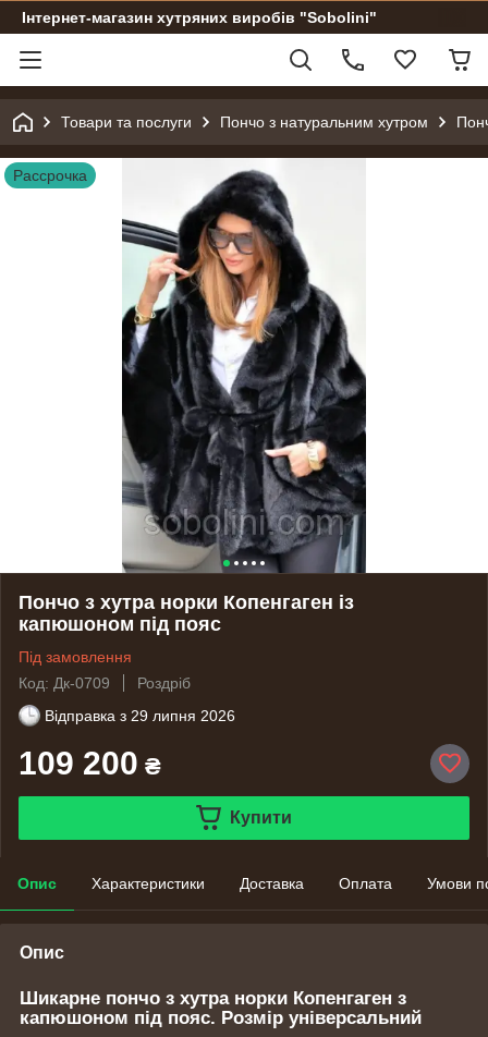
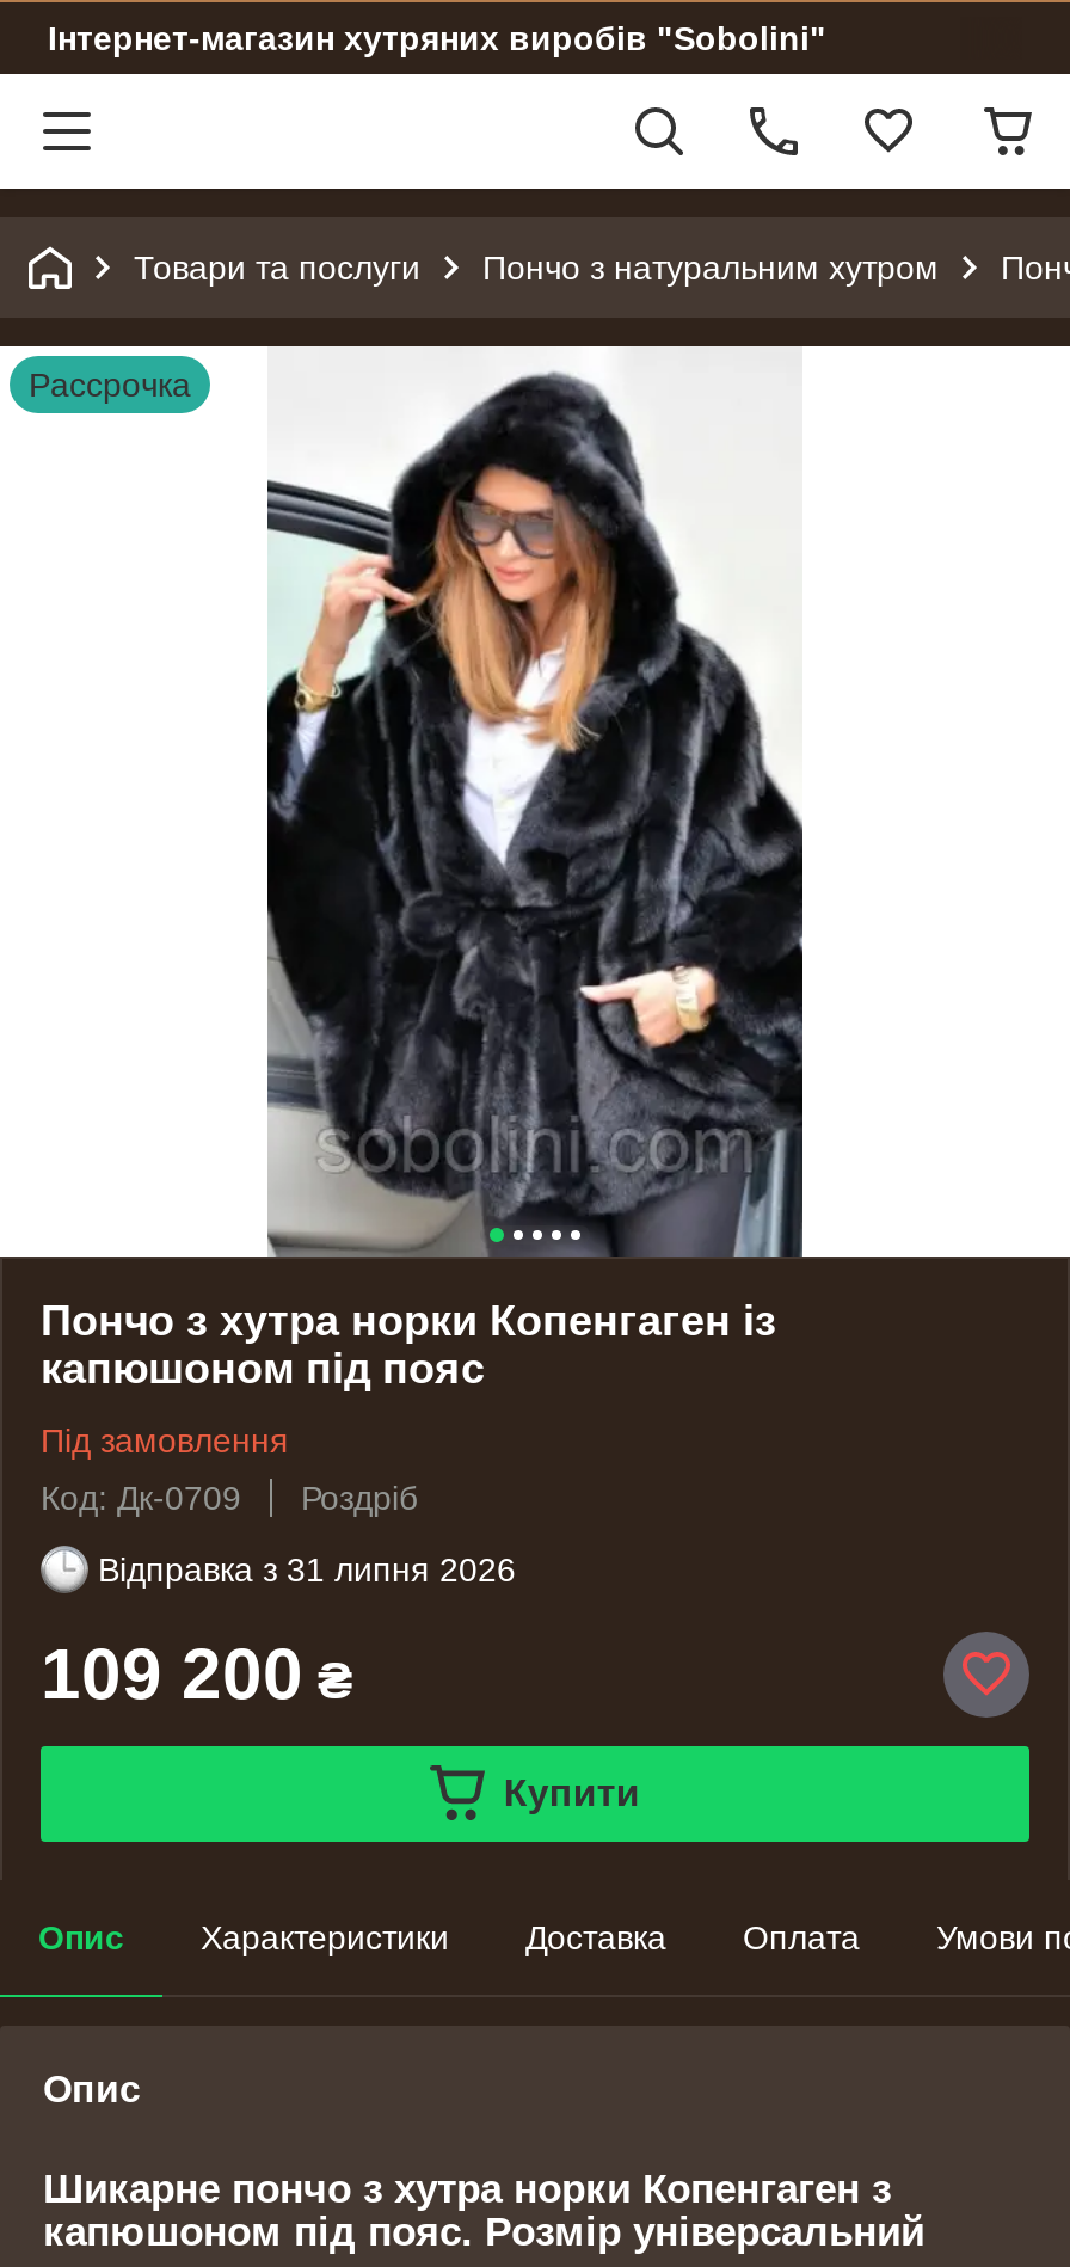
- Відправка з 29 липня 2026
+ Відправка з 31 липня 2026
